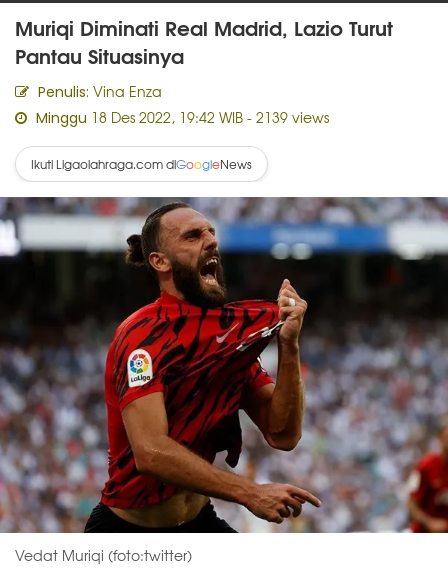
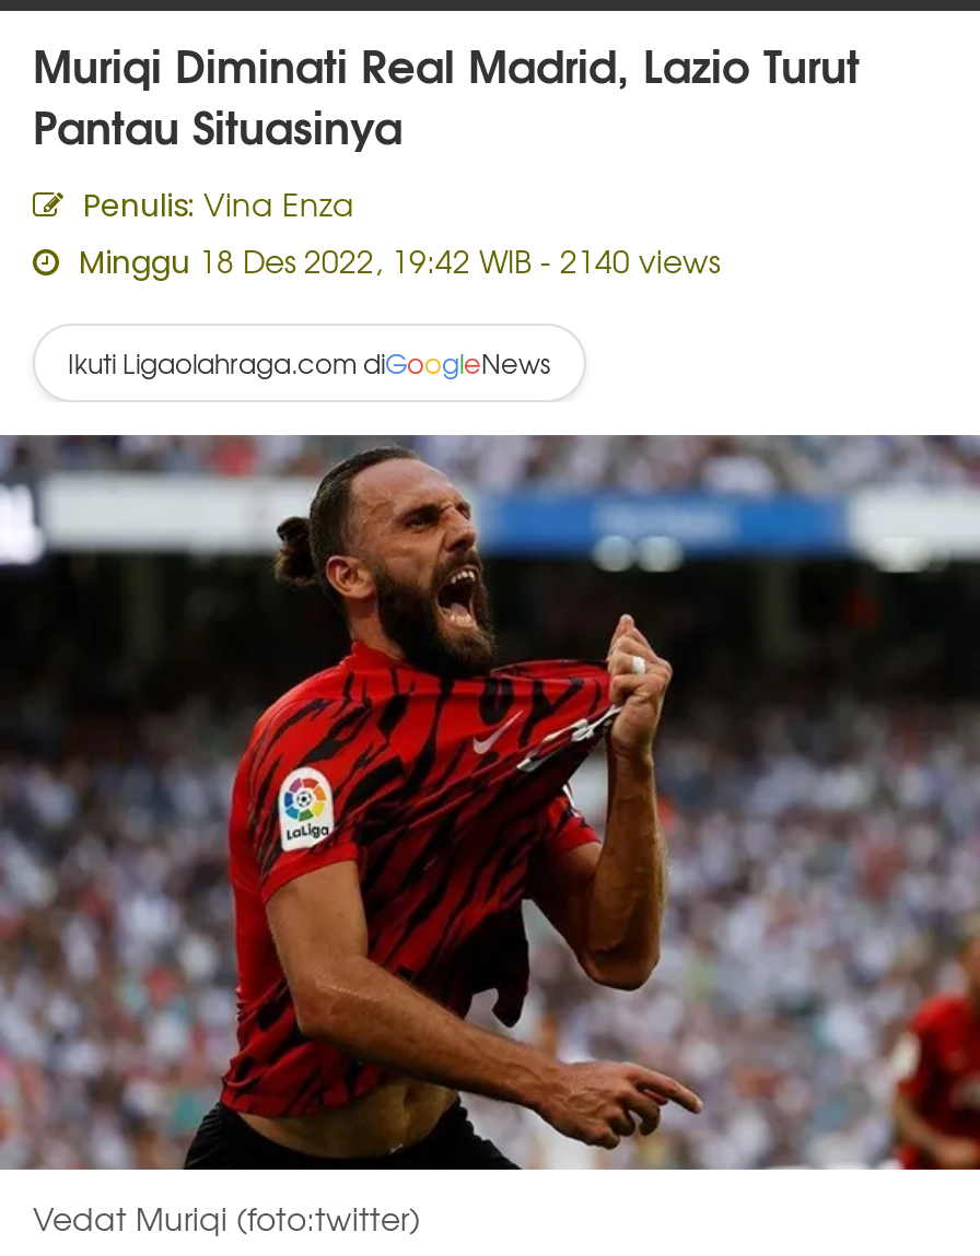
- Minggu 18 Des 2022, 19:42 WIB - 2139 views
+ Minggu 18 Des 2022, 19:42 WIB - 2140 views
